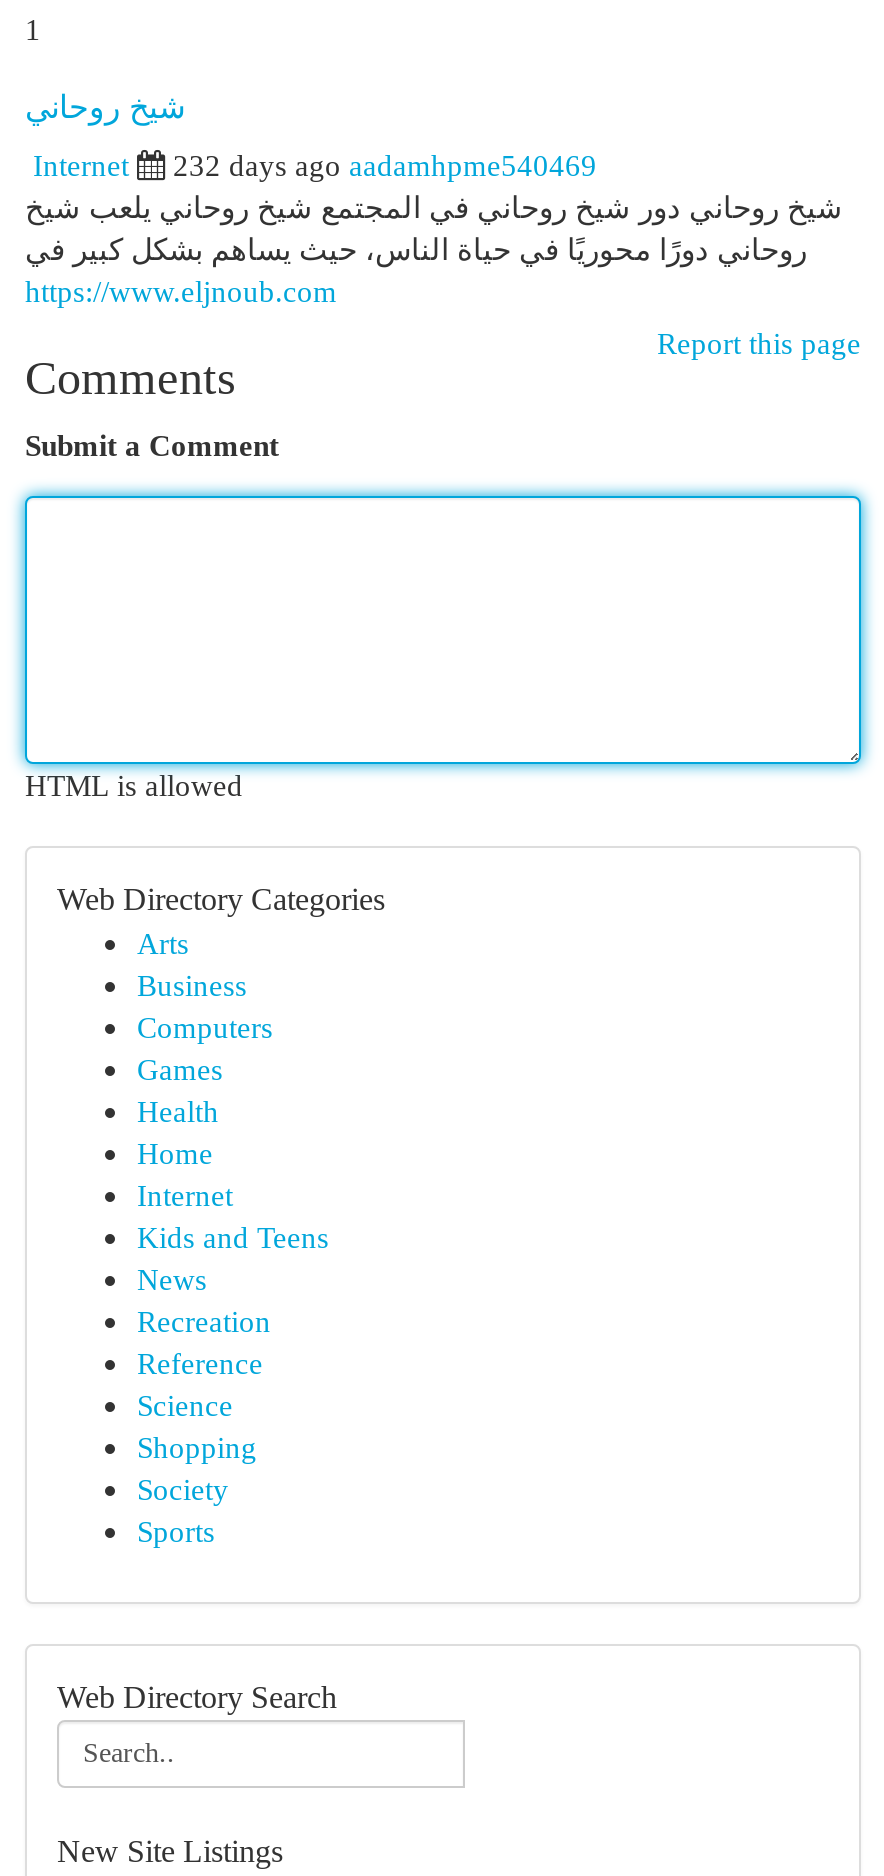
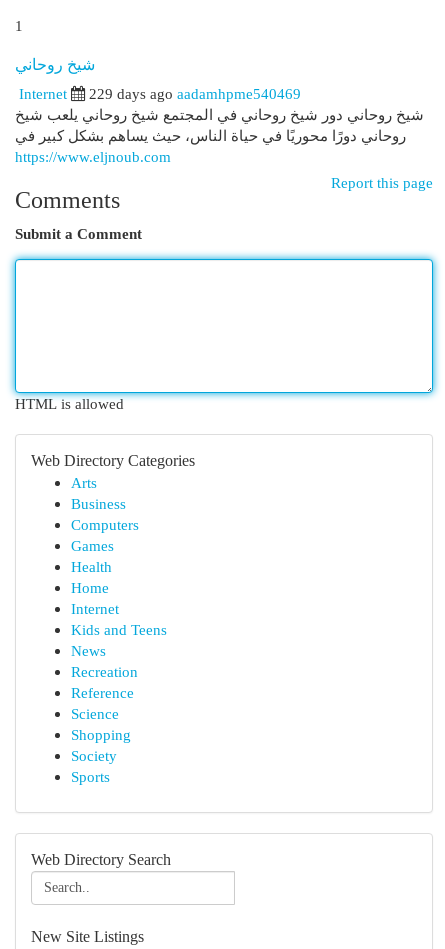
- 232 days ago aadamhpme540469
+ 229 days ago aadamhpme540469
